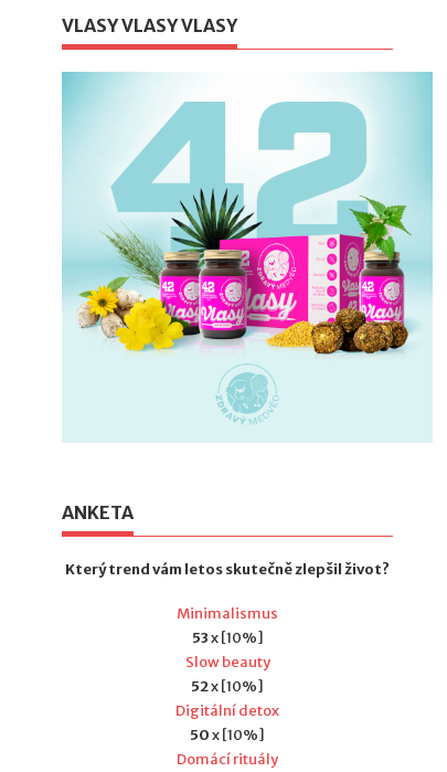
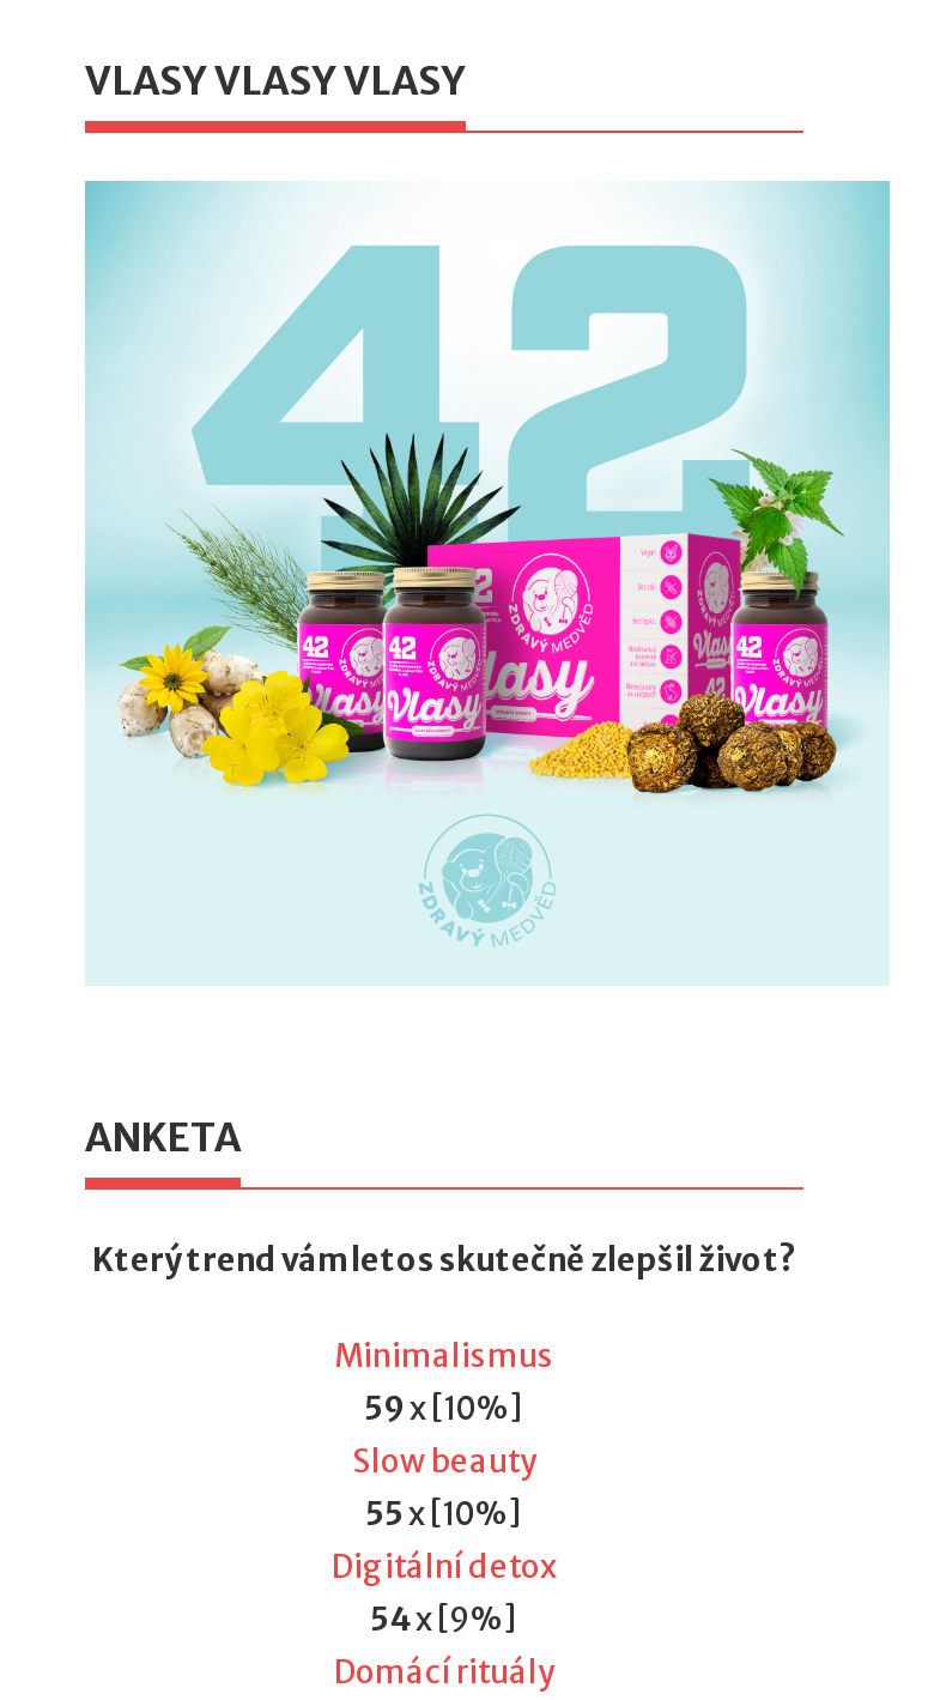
- 53 x [10%]
+ 59 x [10%]

- 52 x [10%]
+ 55 x [10%]

- 50x [10%]
+ 54x [9%]
